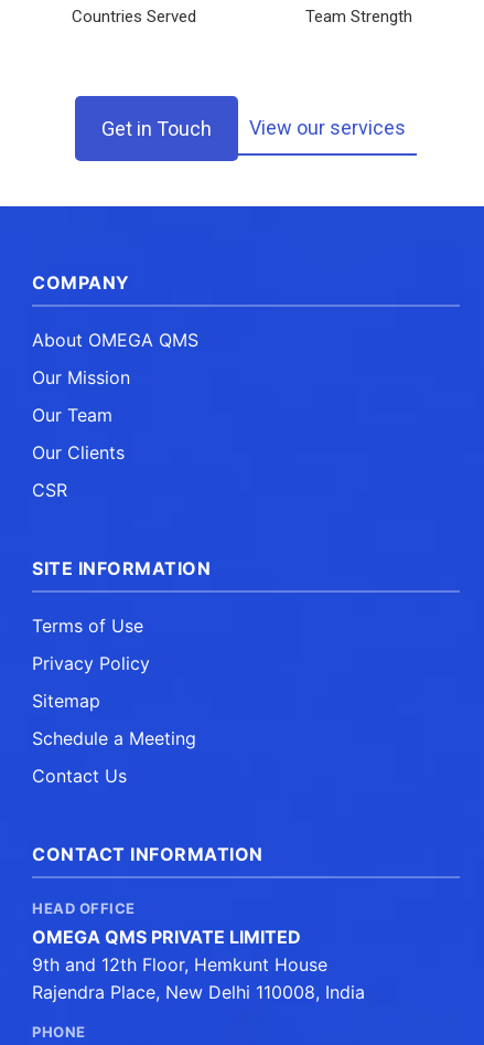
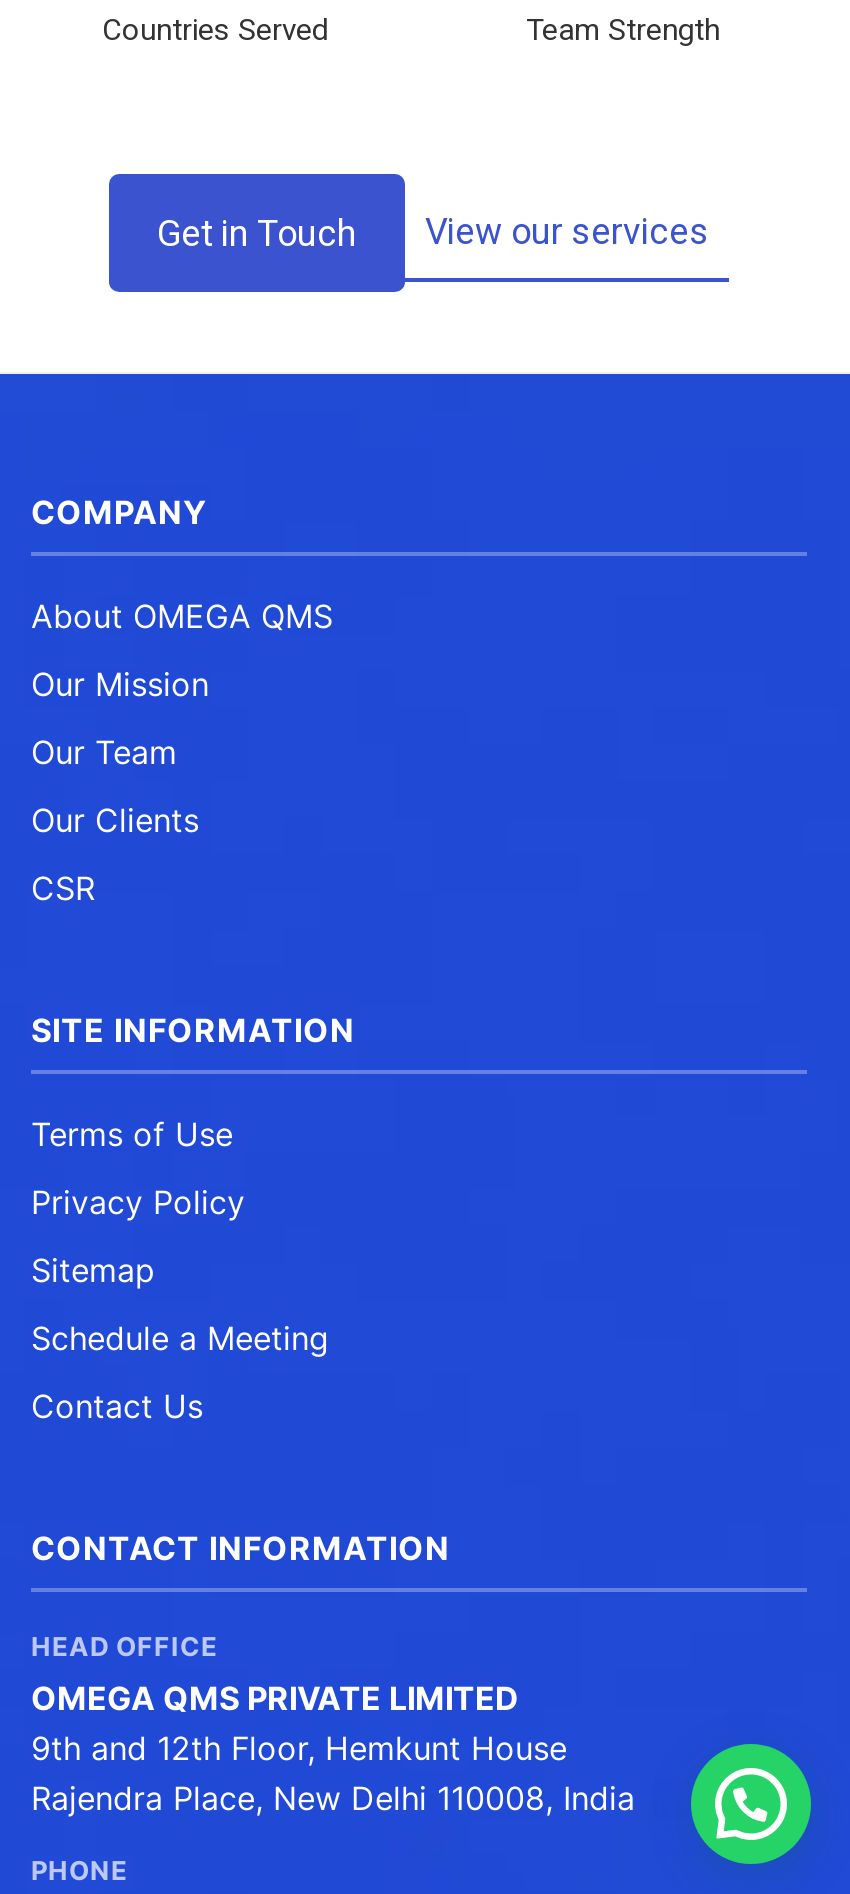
+ [image]
